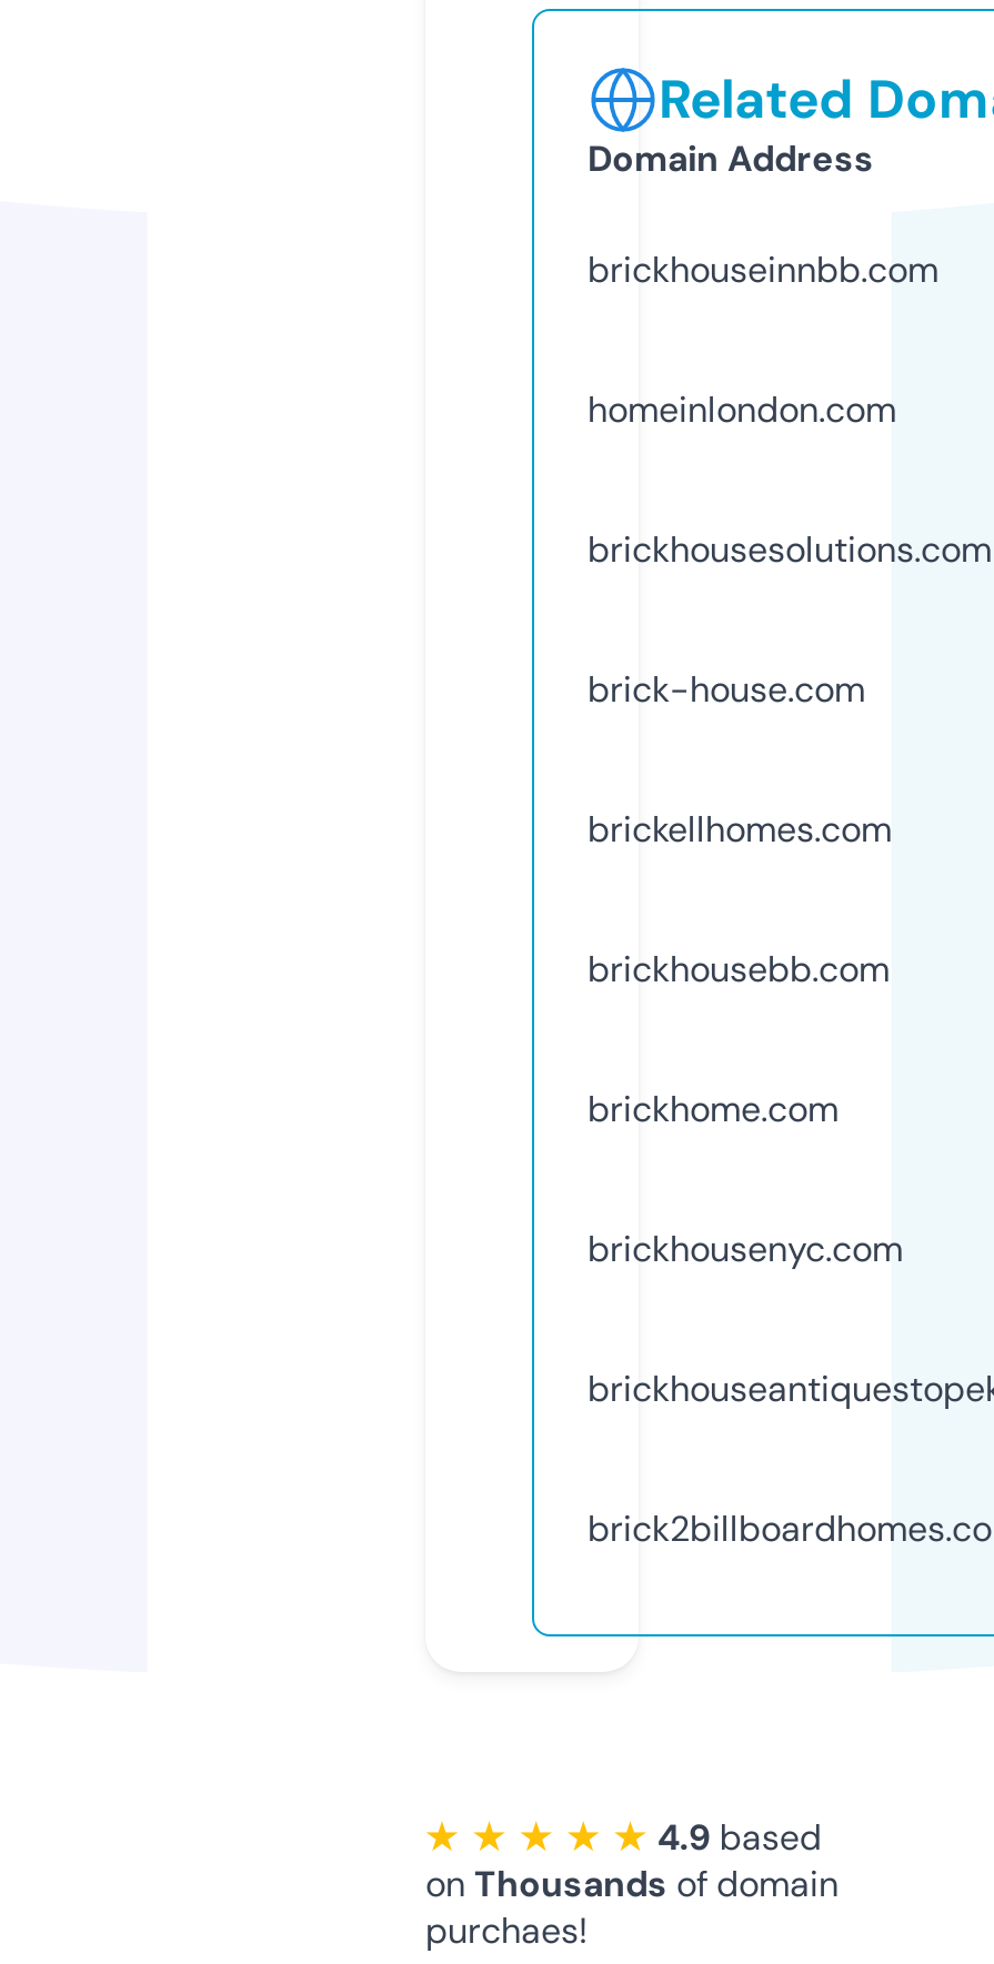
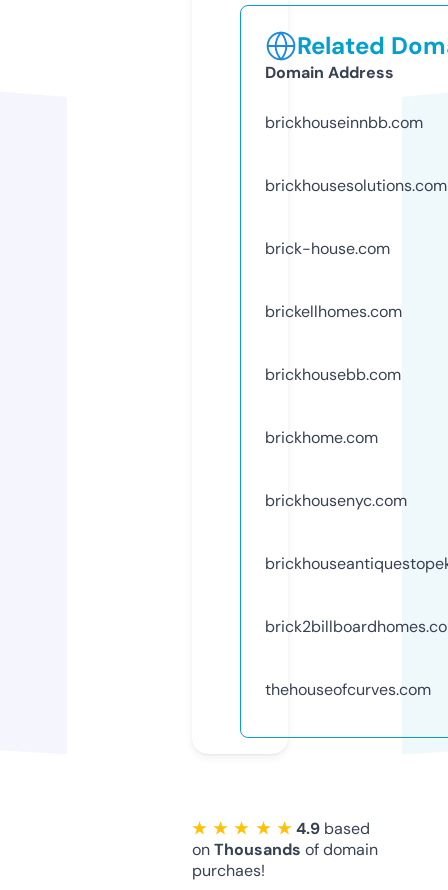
- homeinlondon.com

moved up: brickhousesolutions.com | brick-house.com | brickellhomes.com | brickhousebb.com | brickhome.com | brickhousenyc.com

+ thehouseofcurves.com
